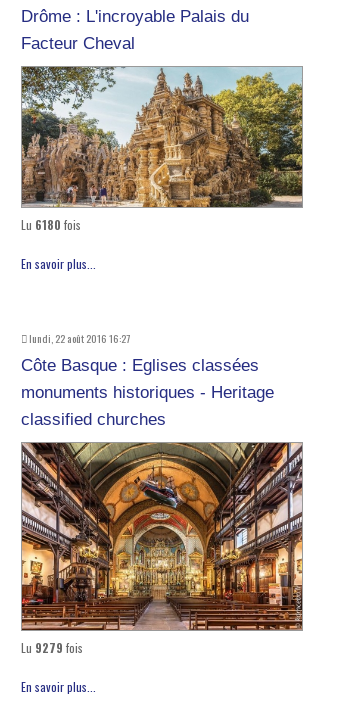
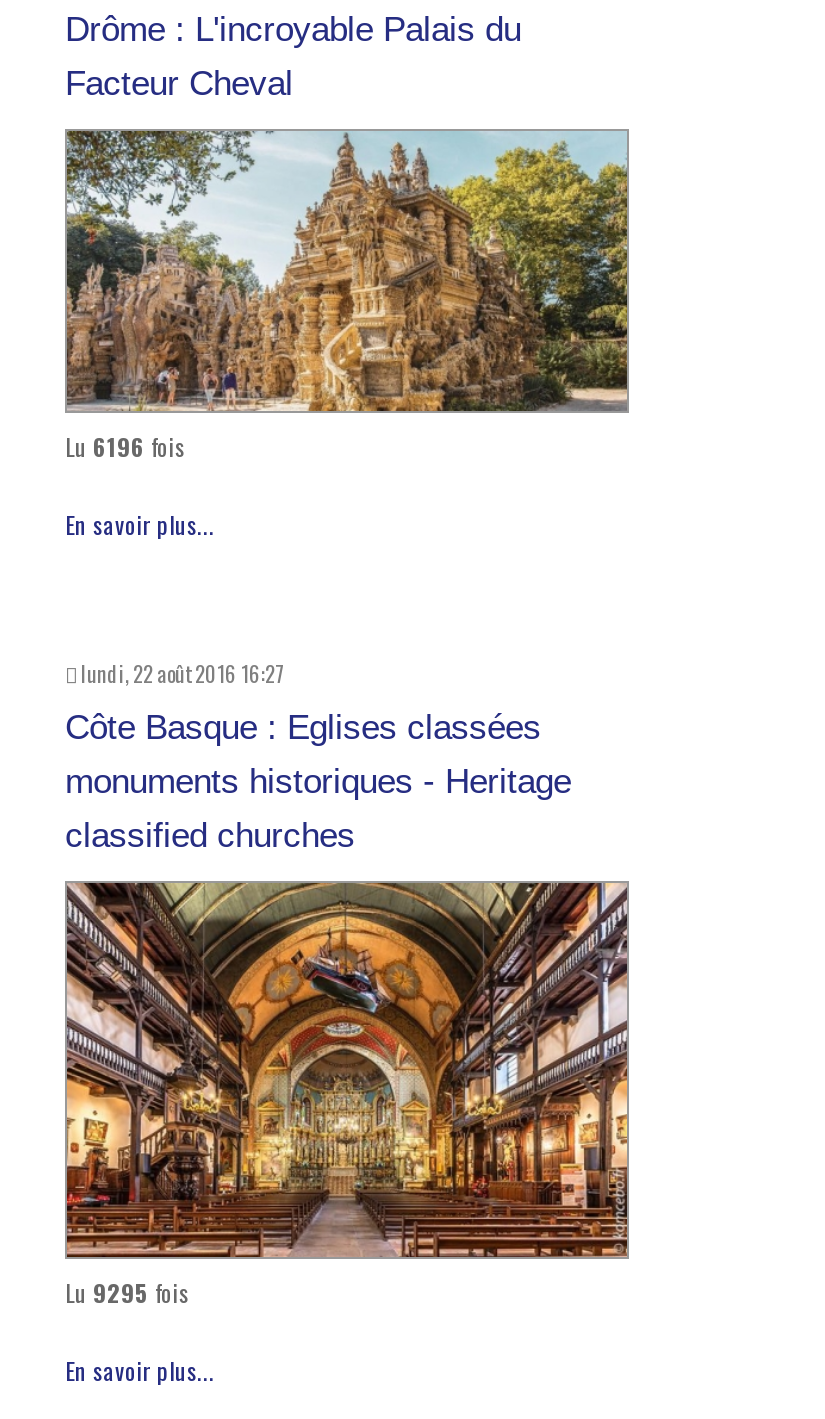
- Lu 6180 fois
+ Lu 6196 fois

- Lu 9279 fois
+ Lu 9295 fois
